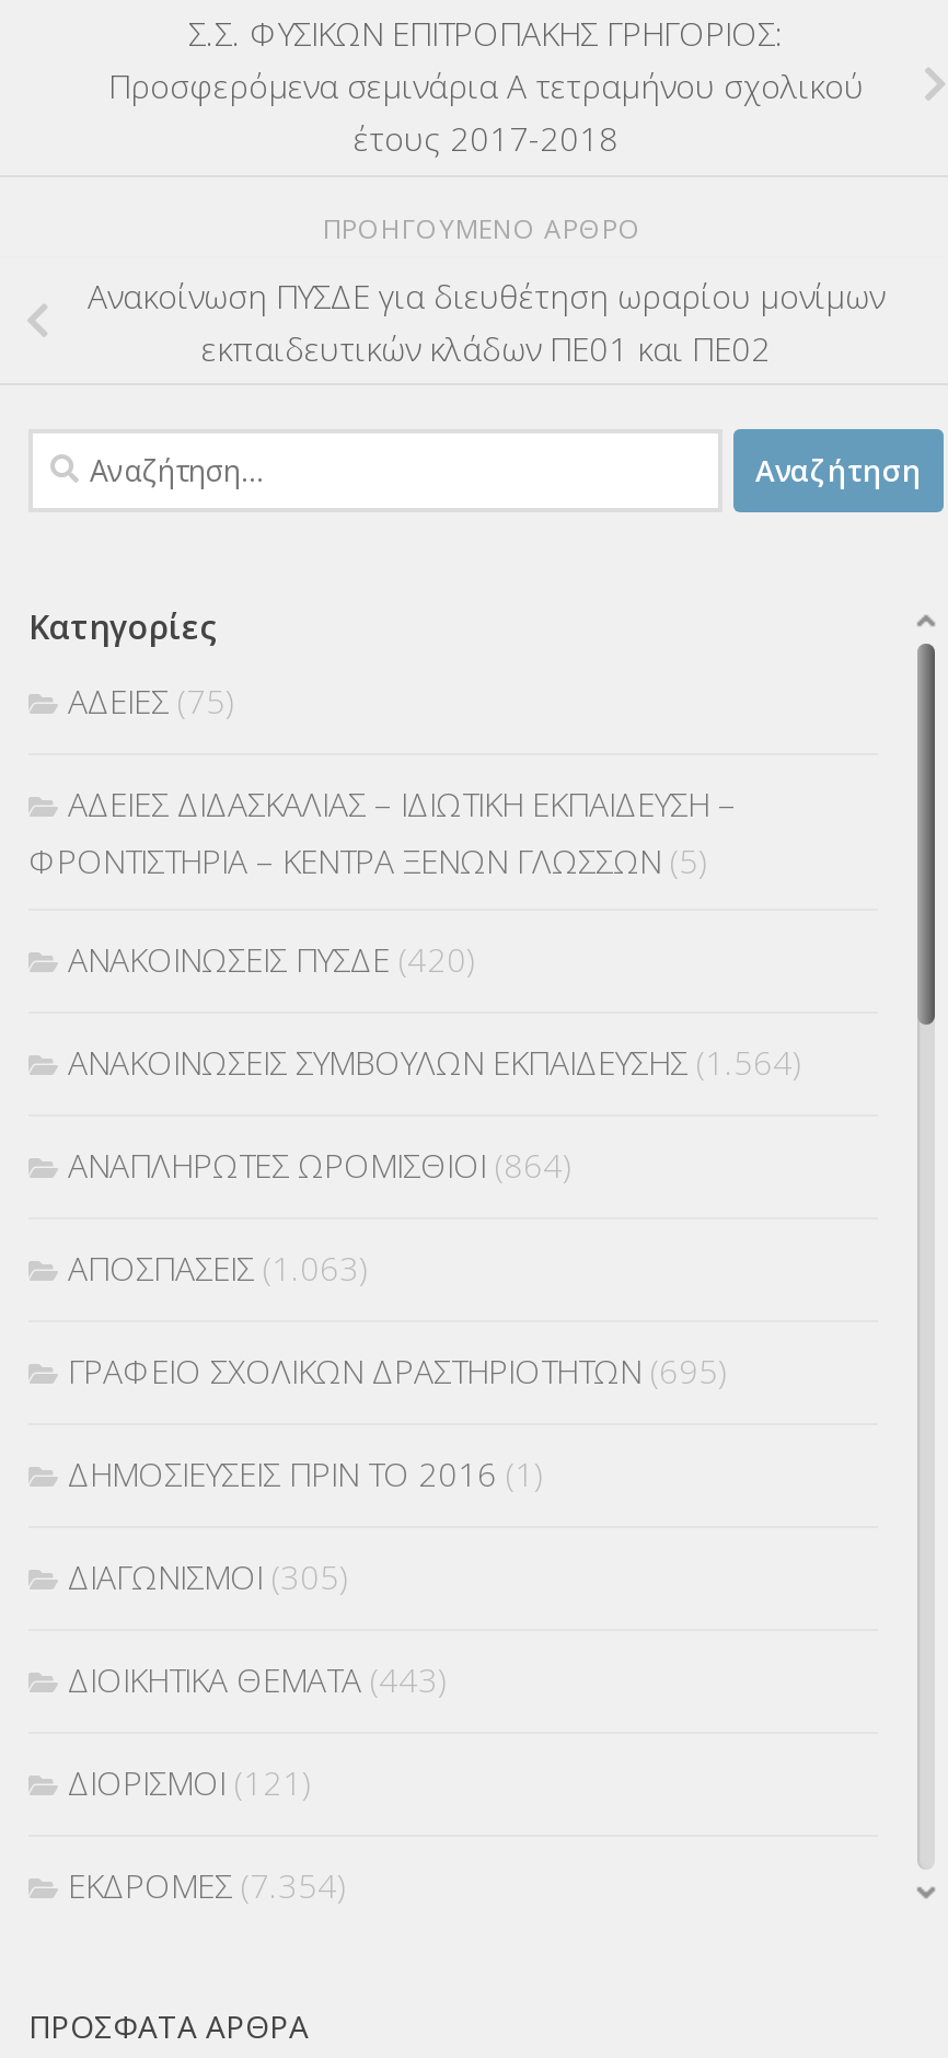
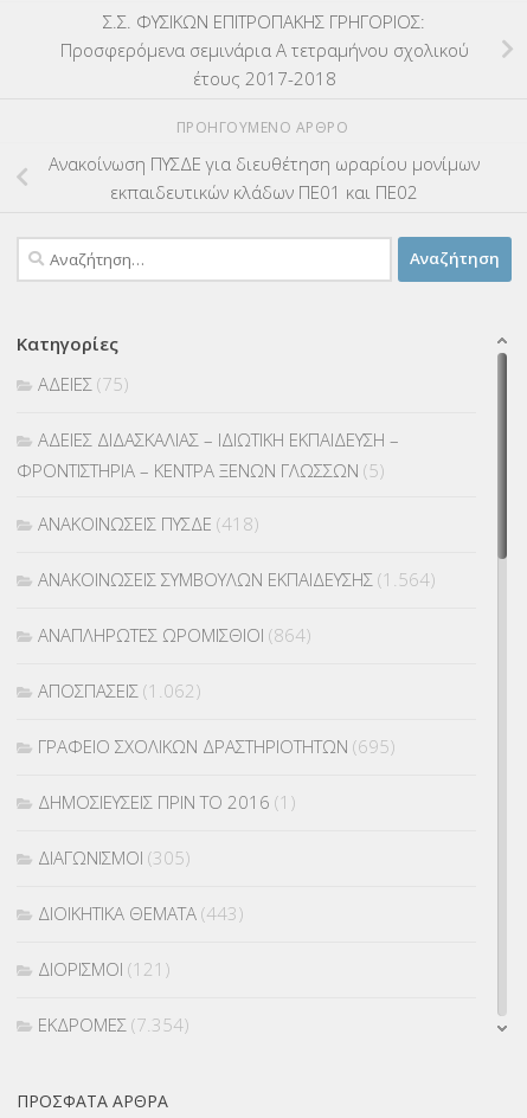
- ΑΝΑΚΟΙΝΩΣΕΙΣ ΠΥΣΔΕ (420)
+ ΑΝΑΚΟΙΝΩΣΕΙΣ ΠΥΣΔΕ (418)

- ΑΠΟΣΠΑΣΕΙΣ (1.063)
+ ΑΠΟΣΠΑΣΕΙΣ (1.062)
